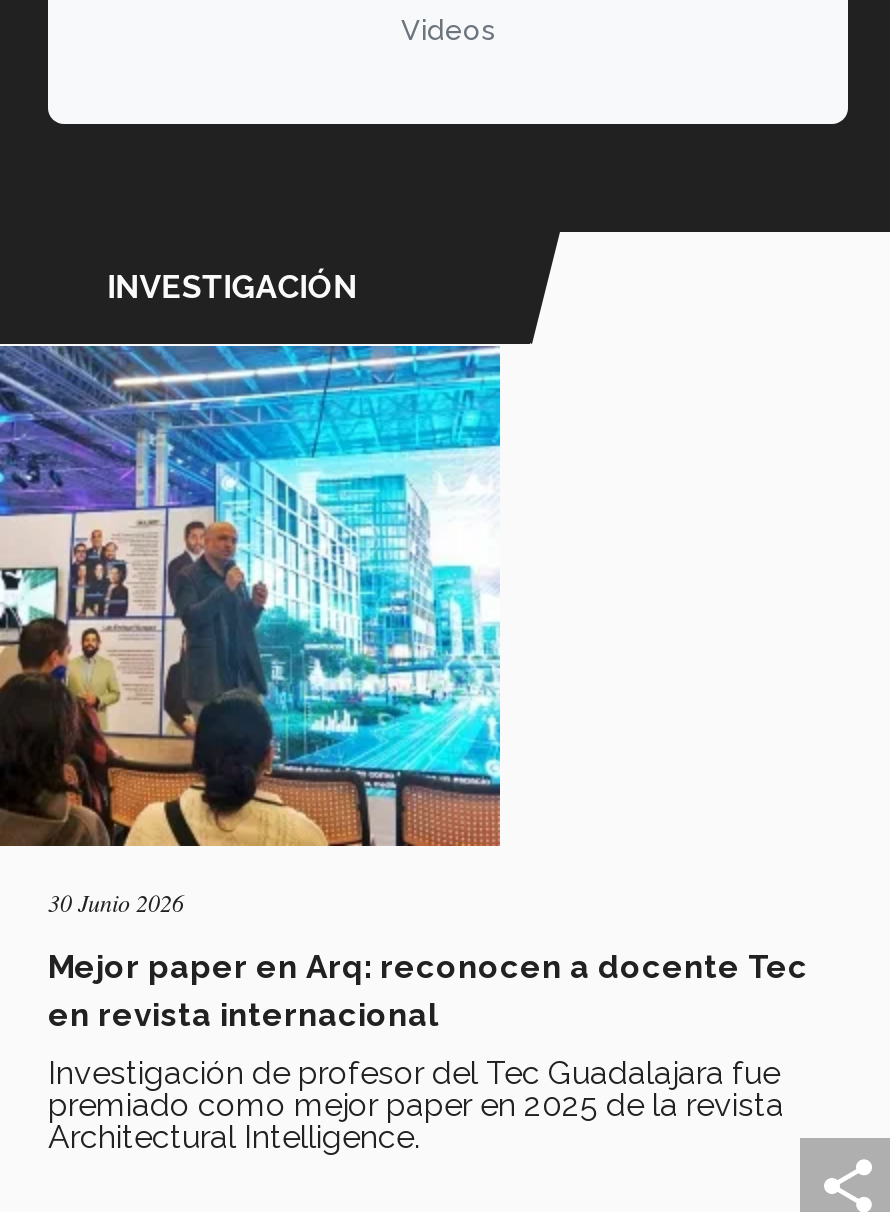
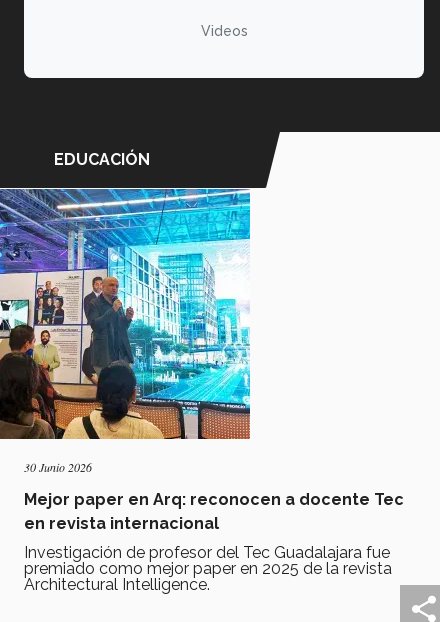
- INVESTIGACIÓN
+ EDUCACIÓN
